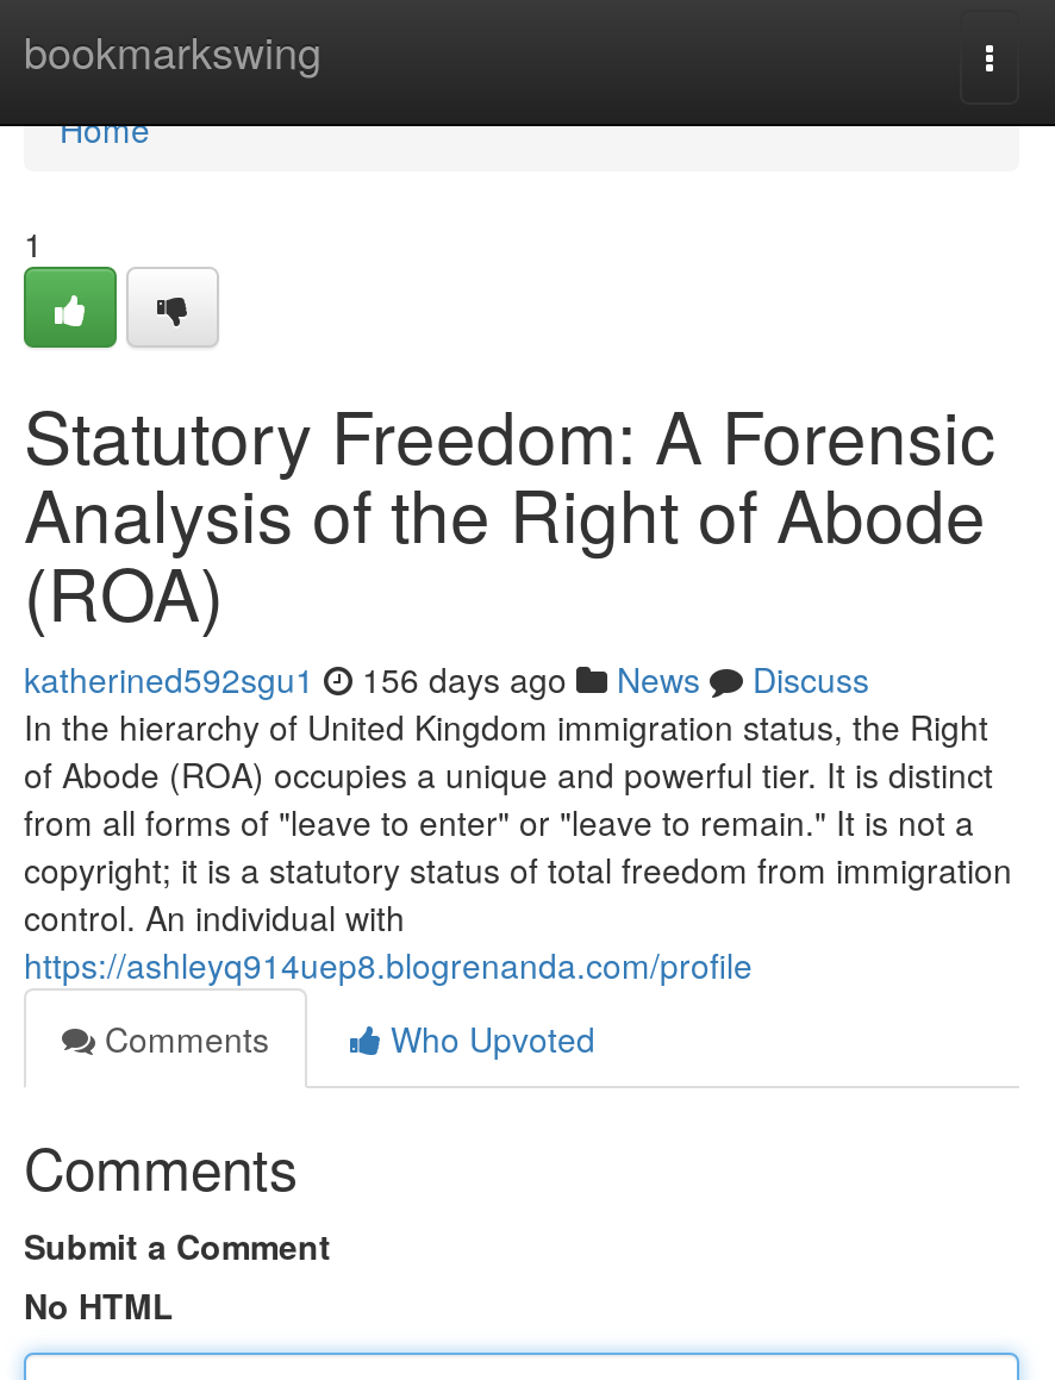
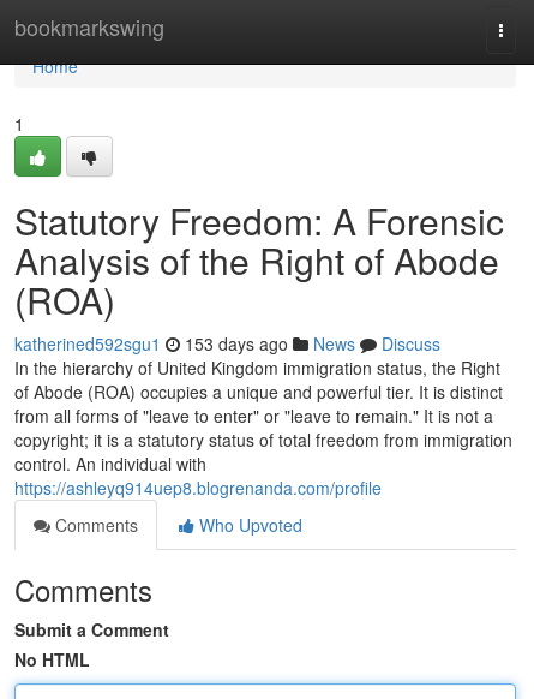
- katherined592sgu1 156 days ago News Discuss
+ katherined592sgu1 153 days ago News Discuss
